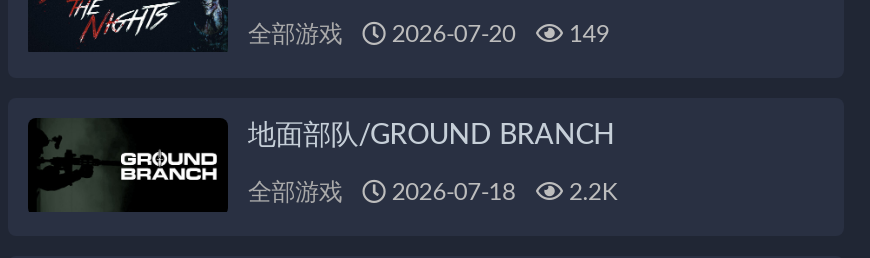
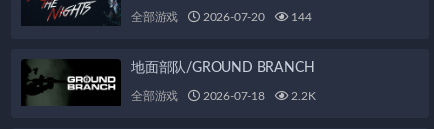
- 全部游戏 2026-07-20 149
+ 全部游戏 2026-07-20 144
